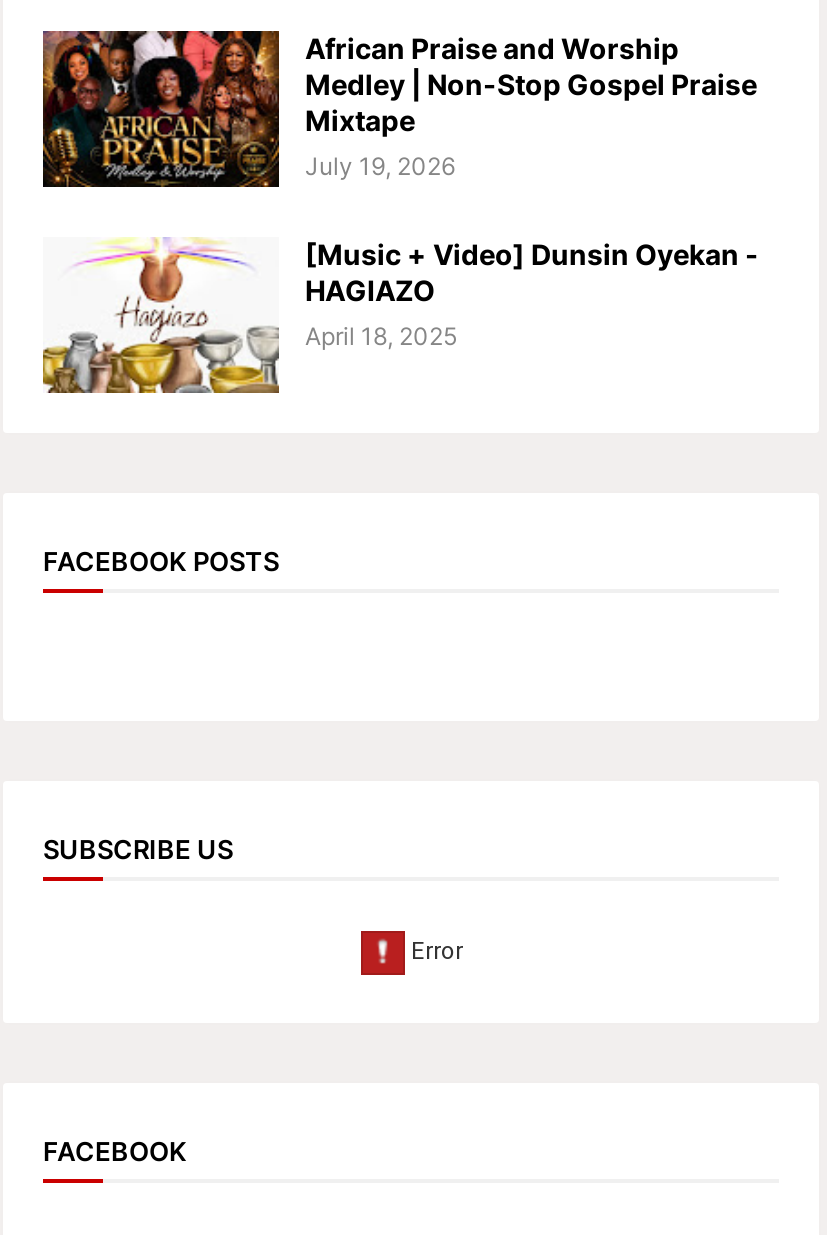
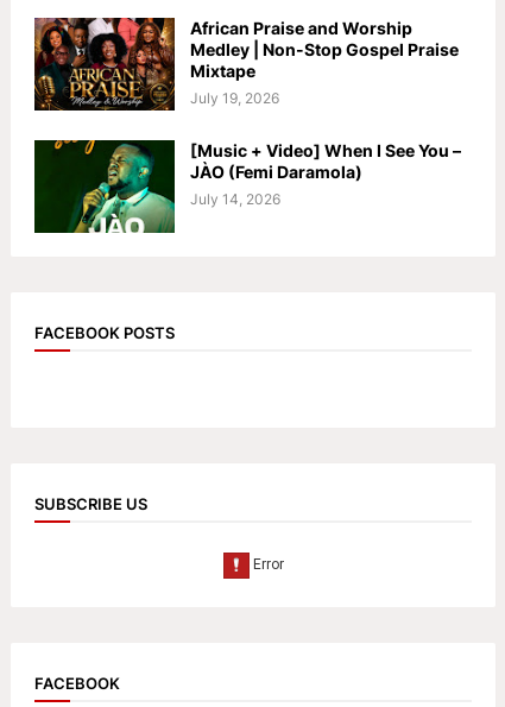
- [image]
- [Music + Video] Dunsin Oyekan -
- HAGIAZO
- April 18, 2025
+ [image]
+ [Music + Video] When I See You –
+ JÀO (Femi Daramola)
+ July 14, 2026
